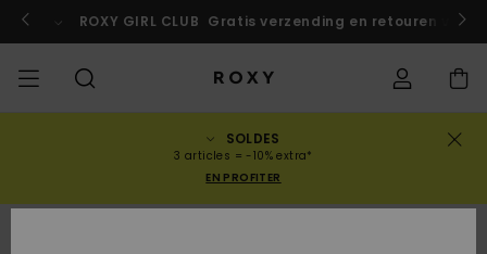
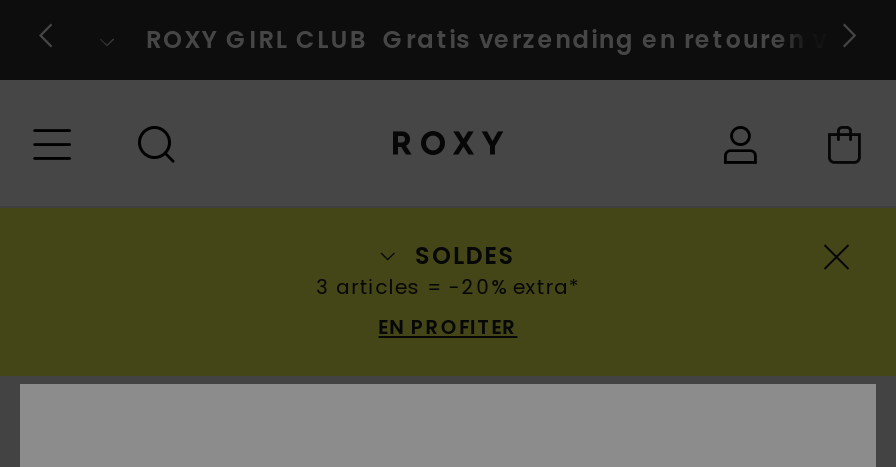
- 3 articles = -10% extra*
+ 3 articles = -20% extra*
